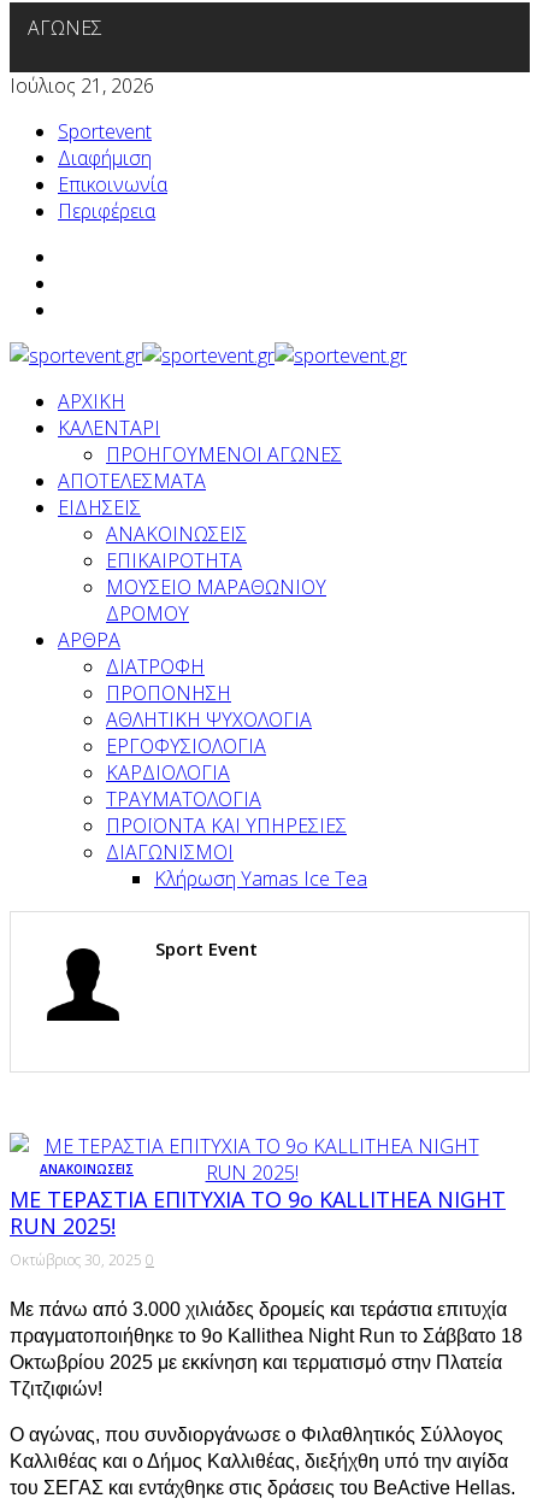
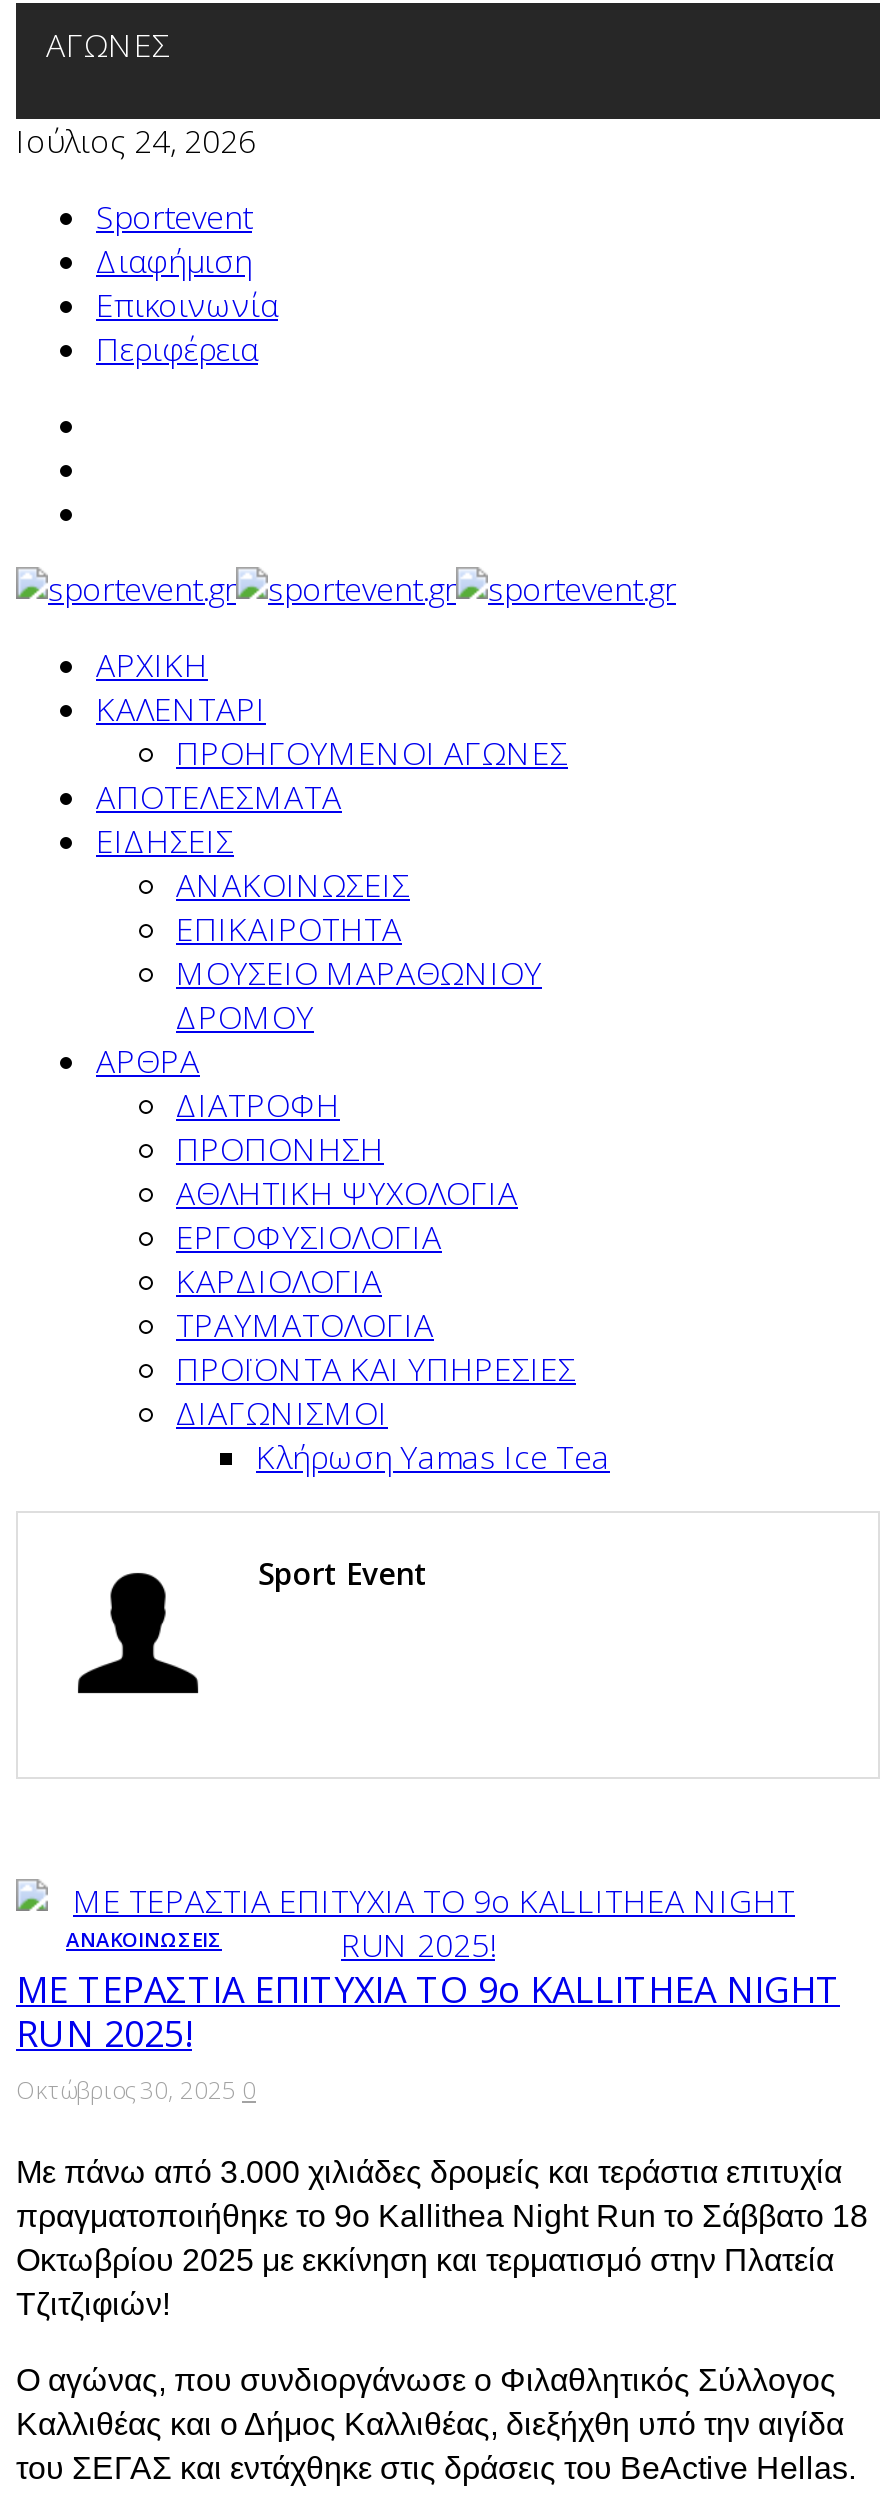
- Ιούλιος 21, 2026
+ Ιούλιος 24, 2026
